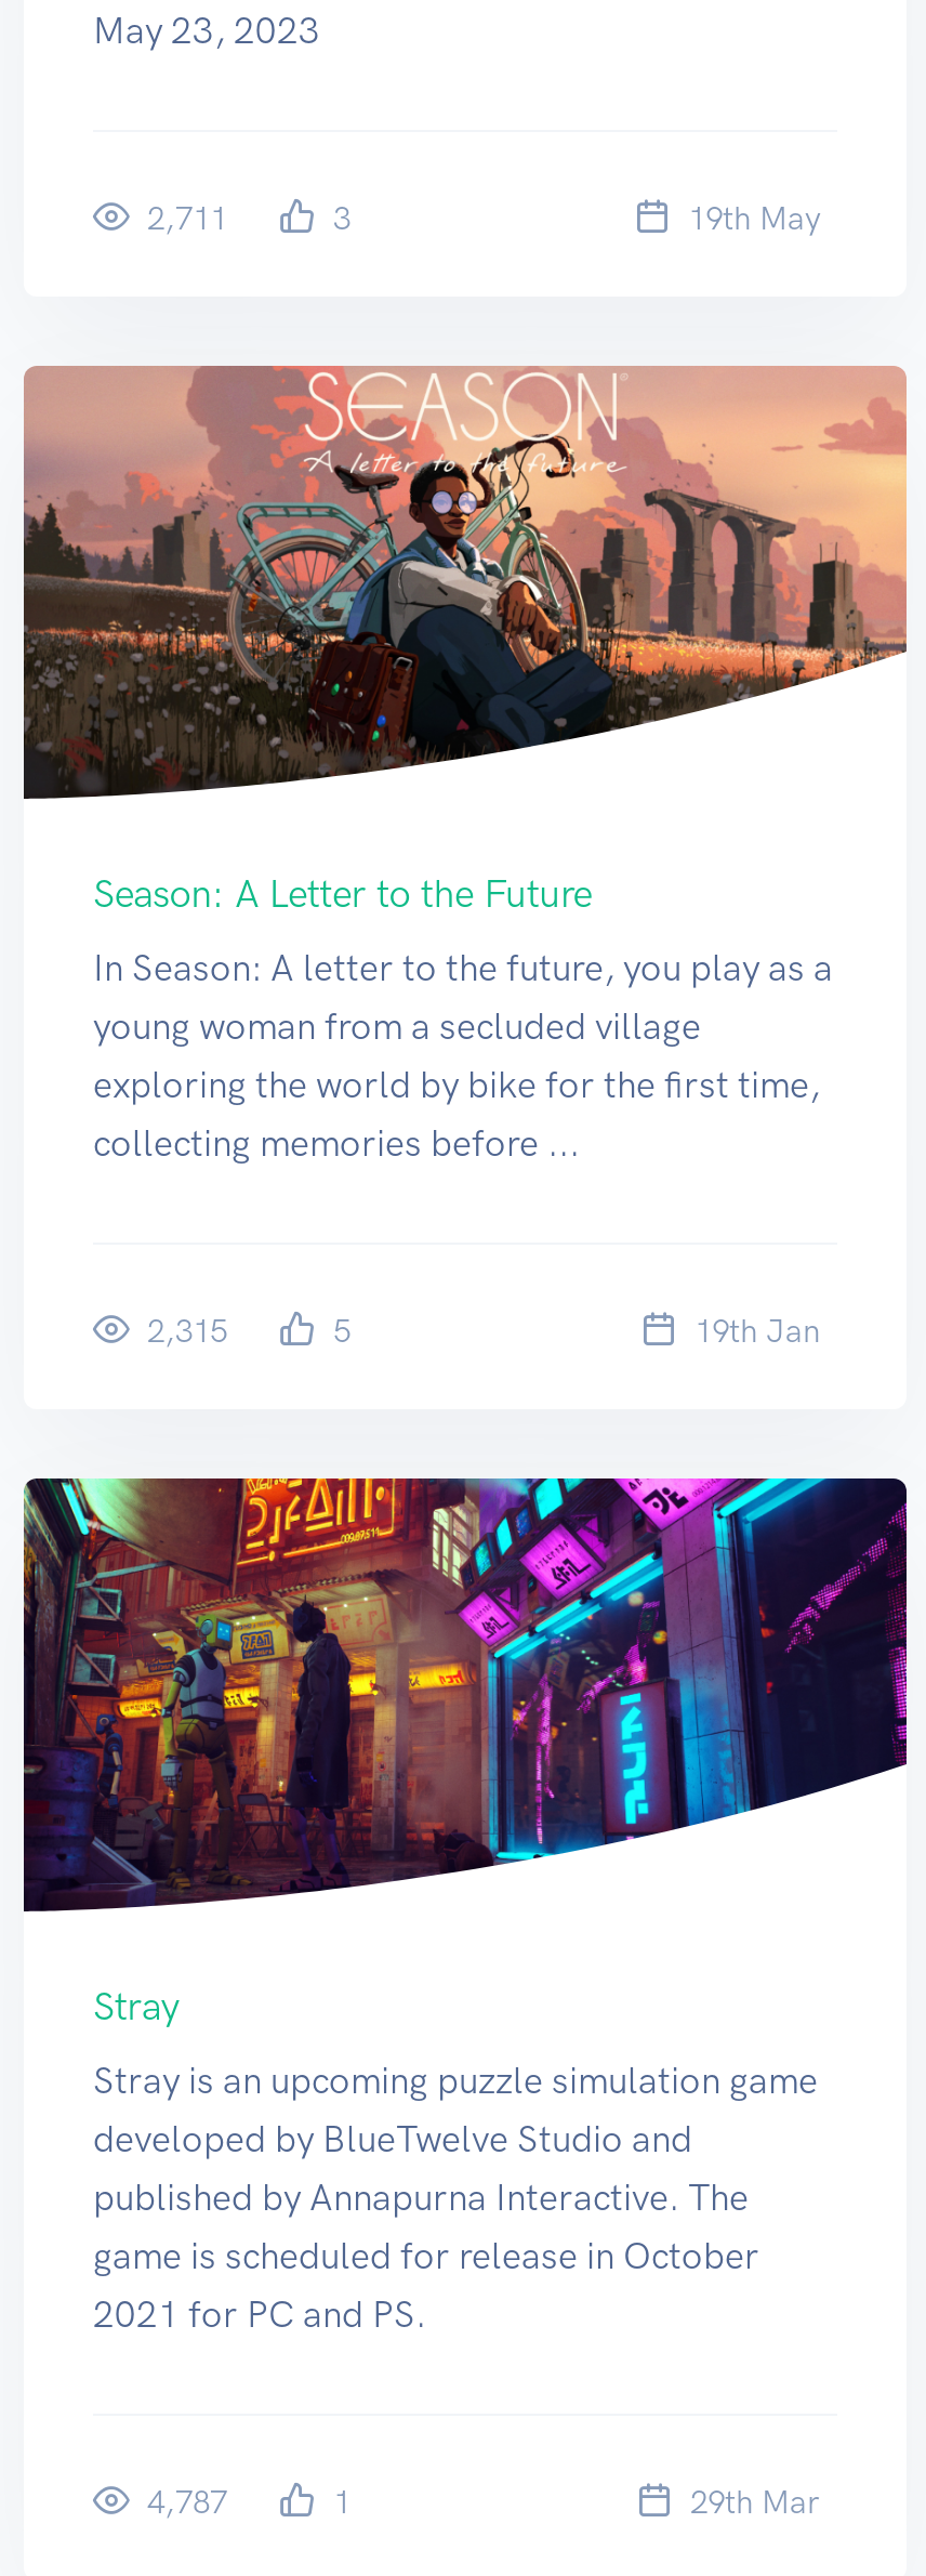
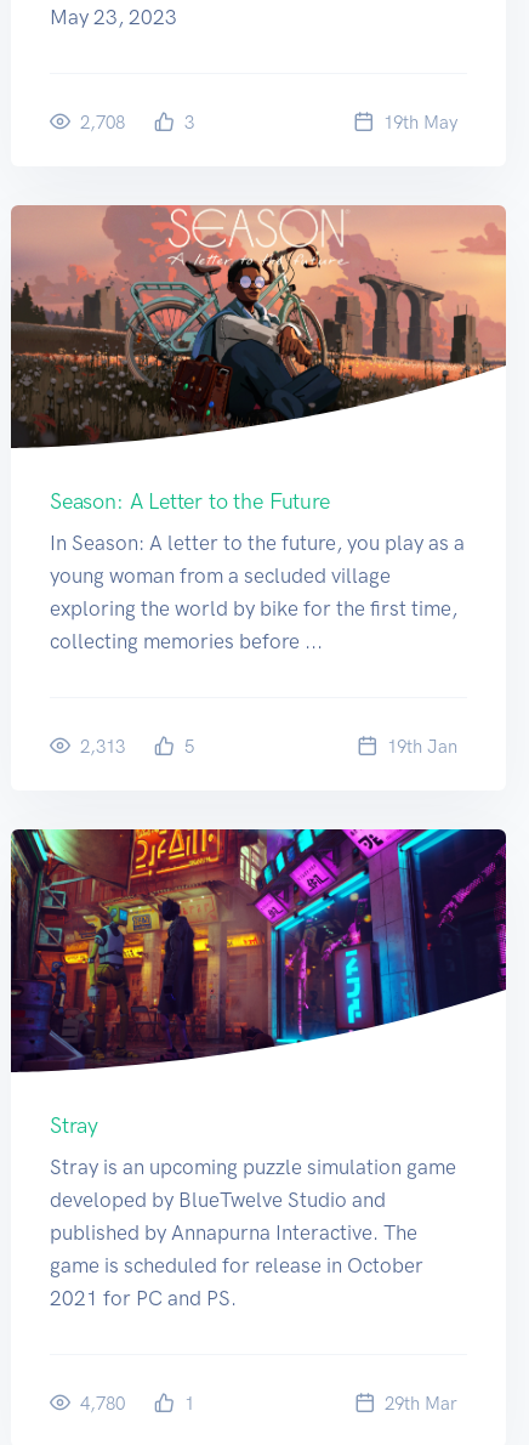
- 2,711
+ 2,708

- 2,315
+ 2,313

- 4,787
+ 4,780
